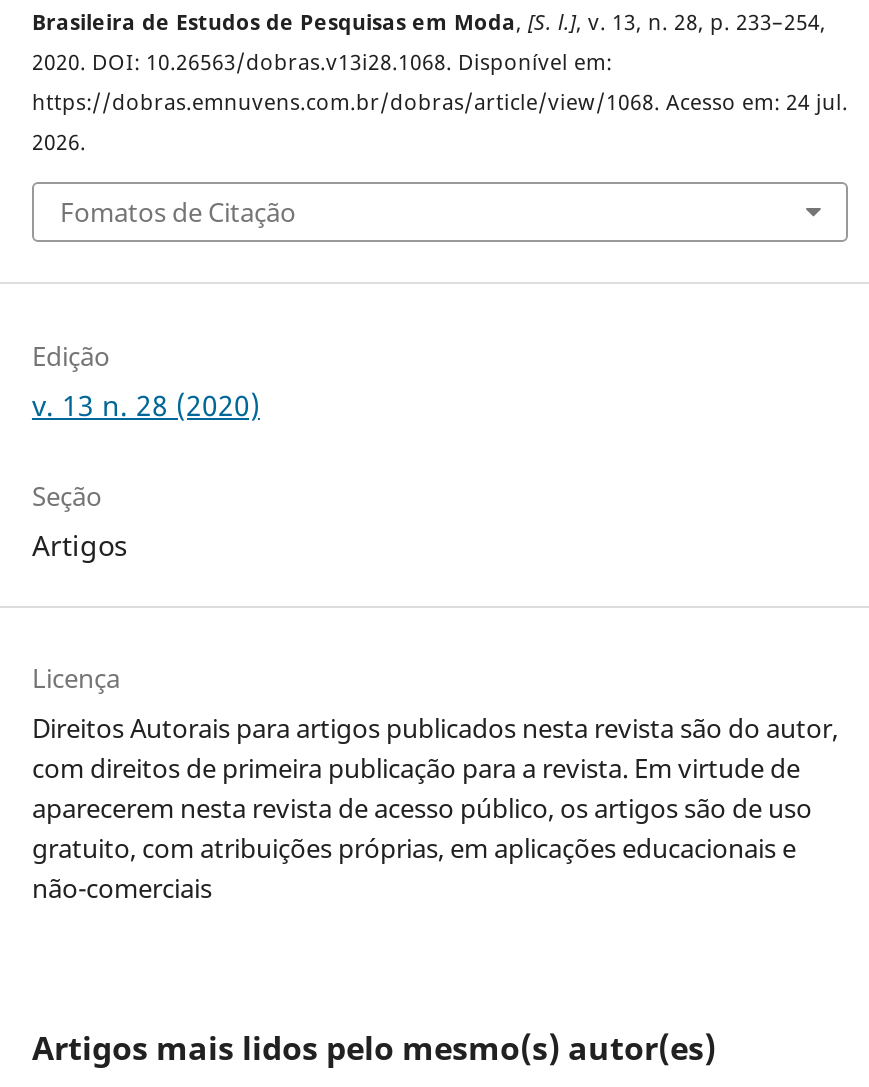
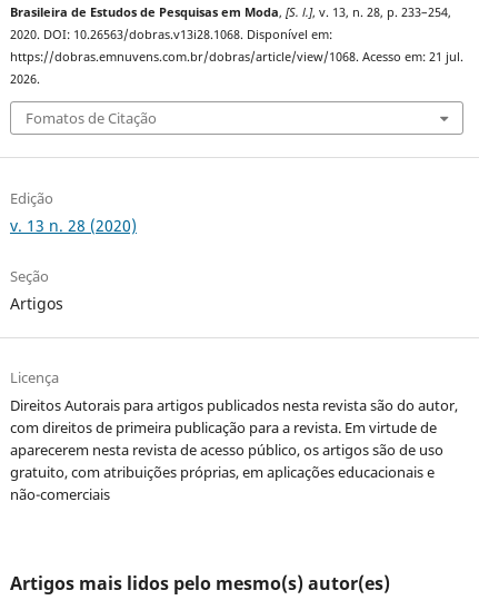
- https://dobras.emnuvens.com.br/dobras/article/view/1068. Acesso em: 24 jul.
+ https://dobras.emnuvens.com.br/dobras/article/view/1068. Acesso em: 21 jul.
